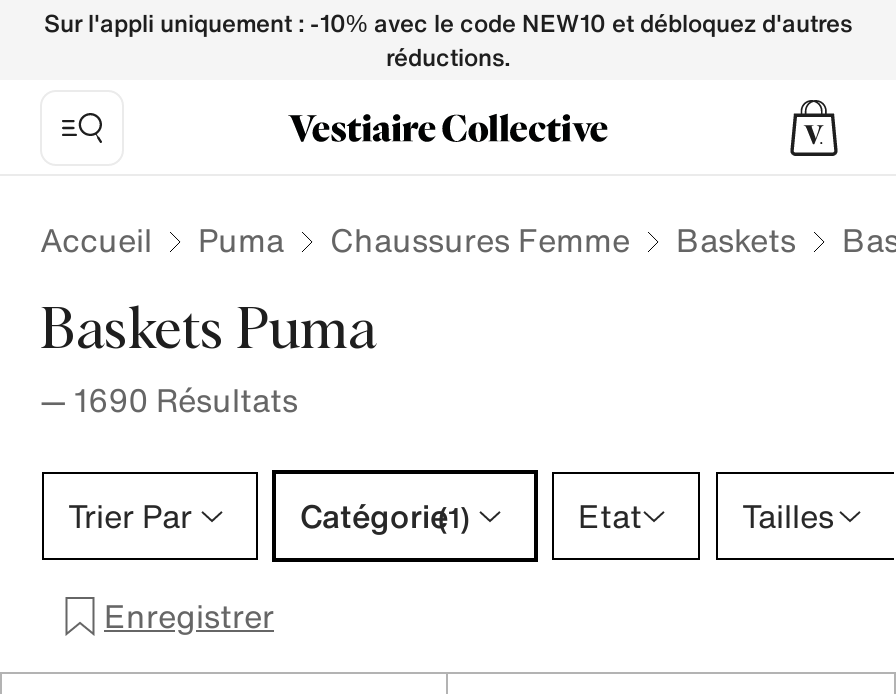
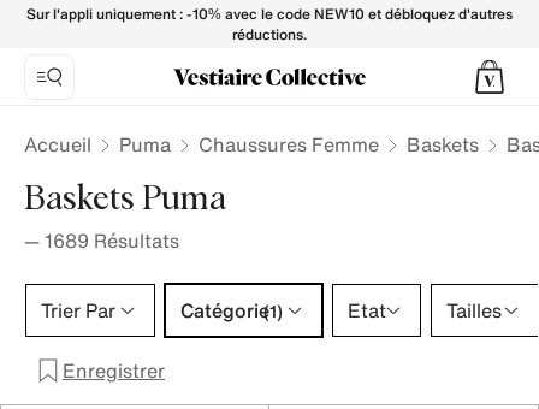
- — 1690 Résultats
+ — 1689 Résultats
